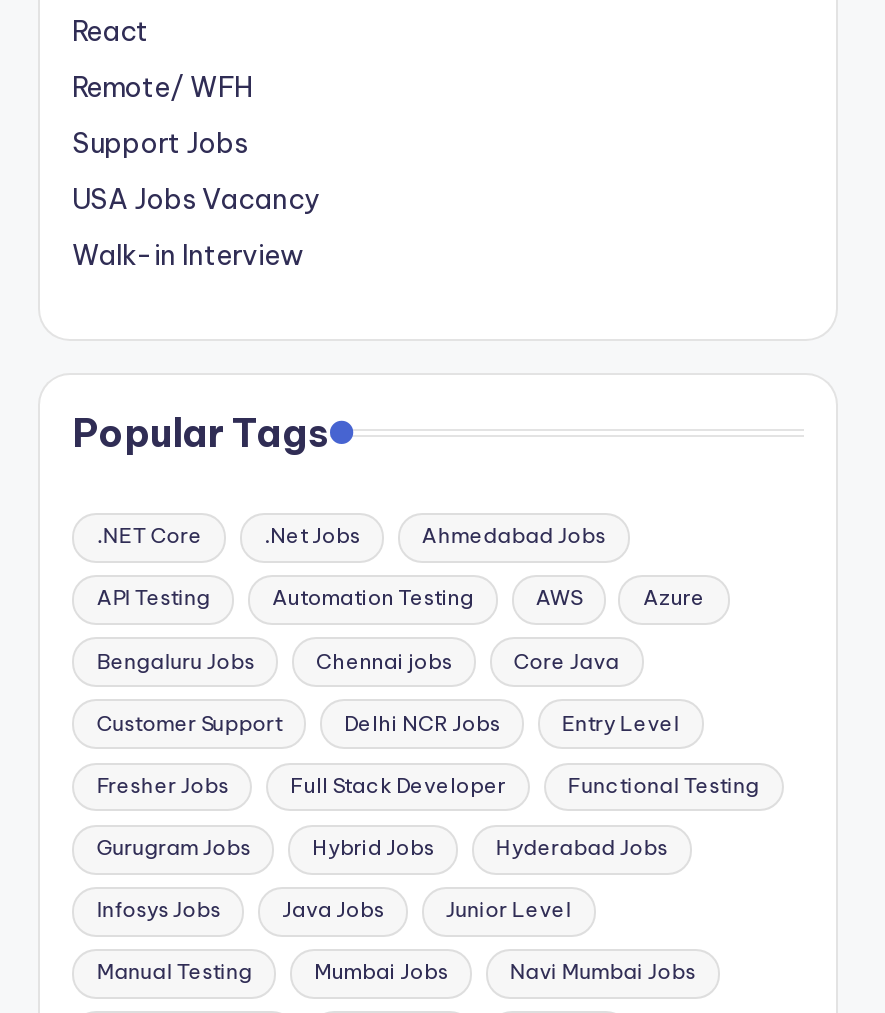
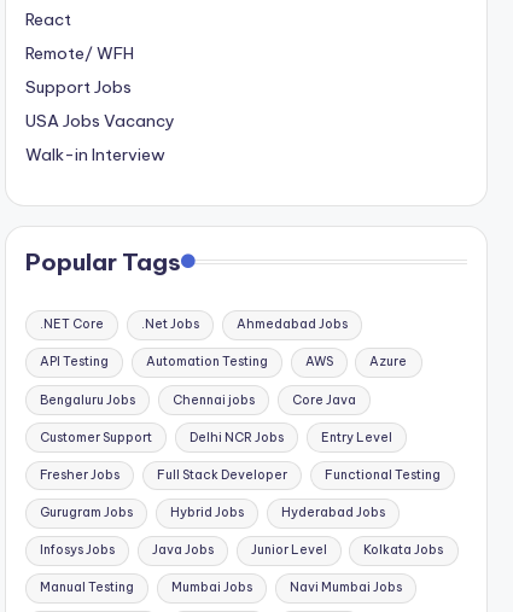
+ Kolkata Jobs
